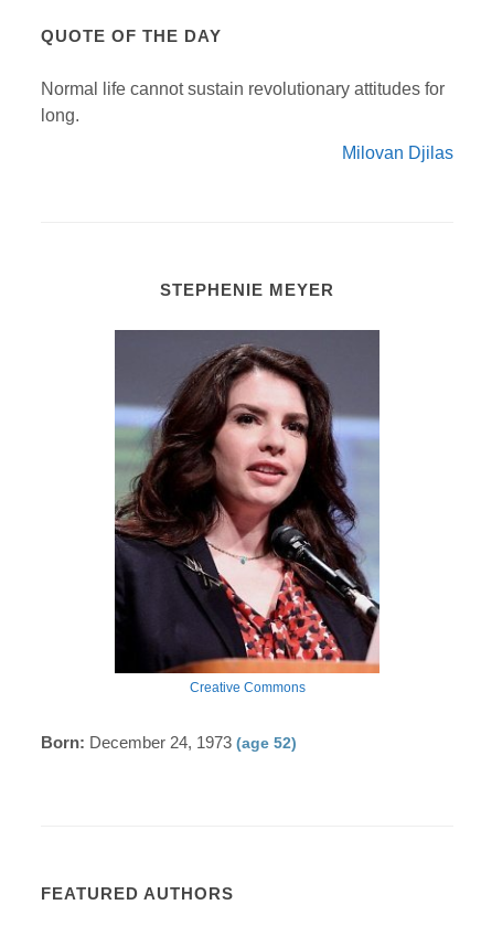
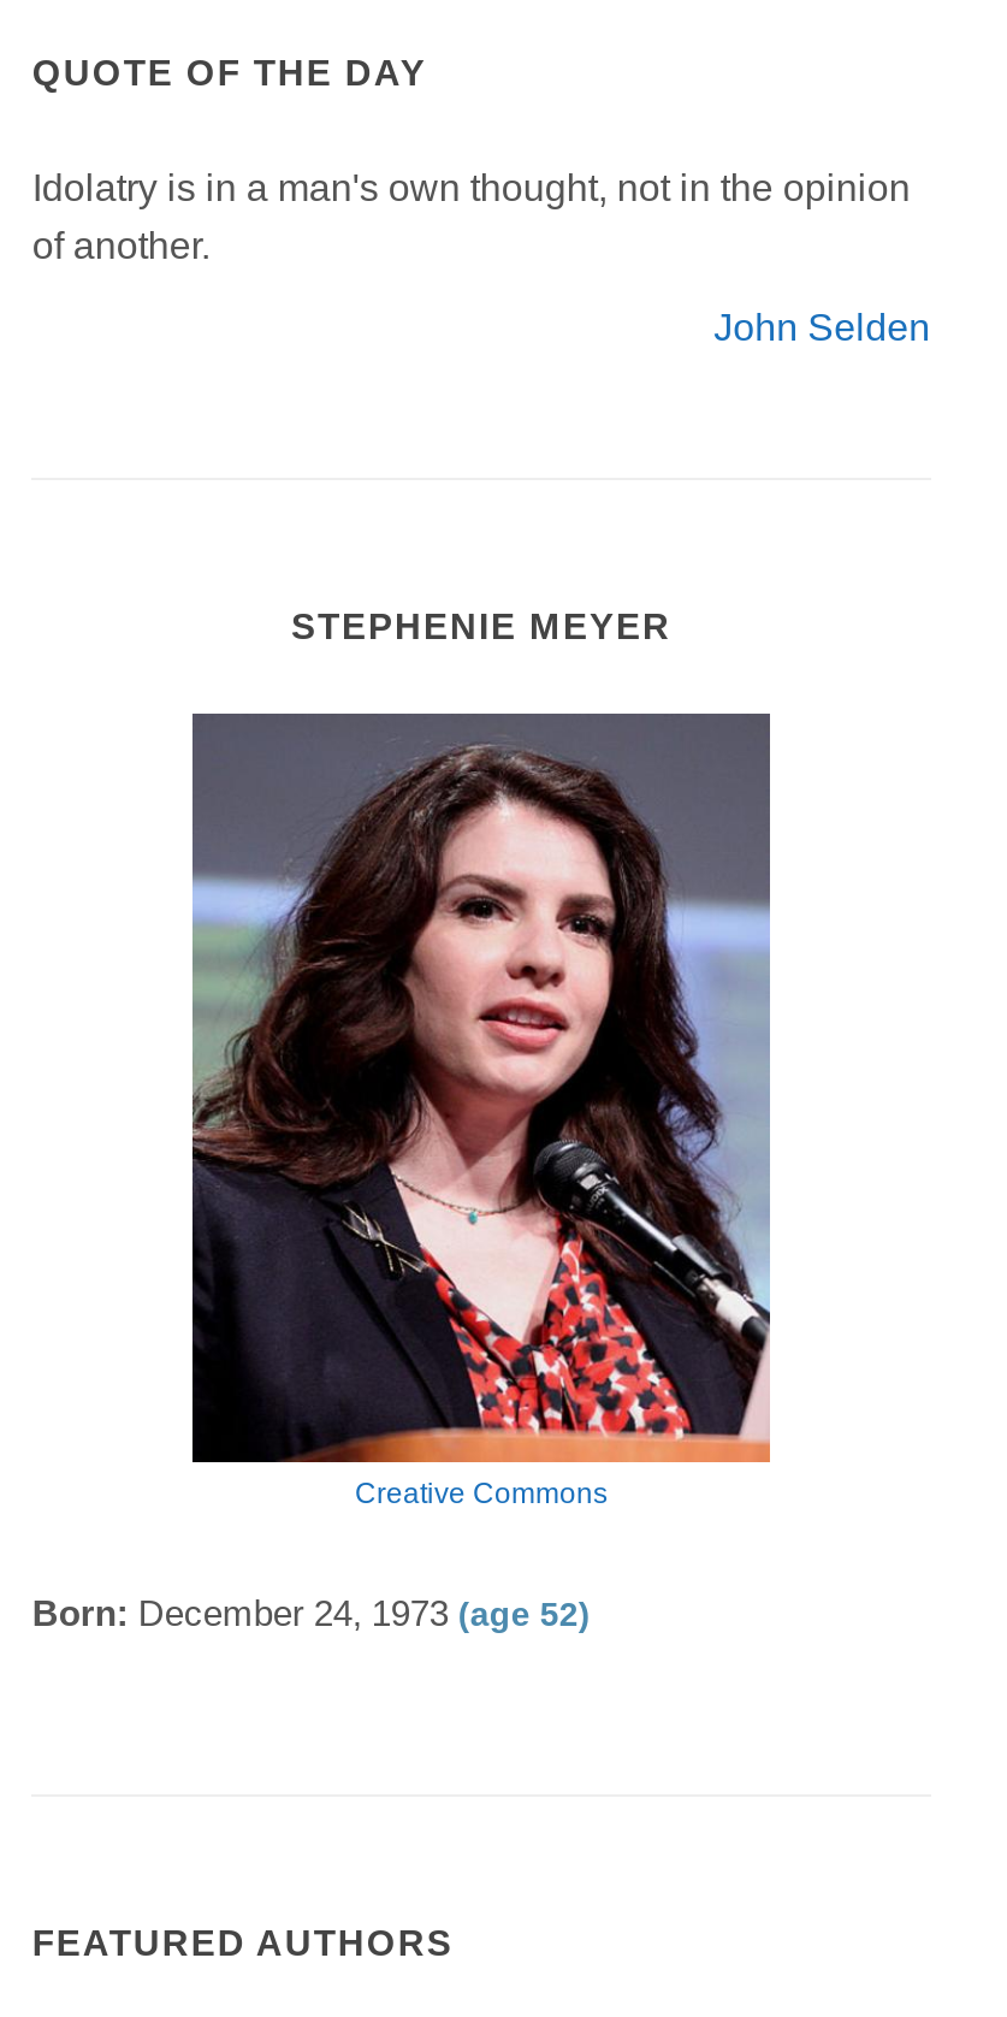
- Normal life cannot sustain revolutionary attitudes for
- long.
+ Idolatry is in a man's own thought, not in the opinion
+ of another.

- Milovan Djilas
+ John Selden
